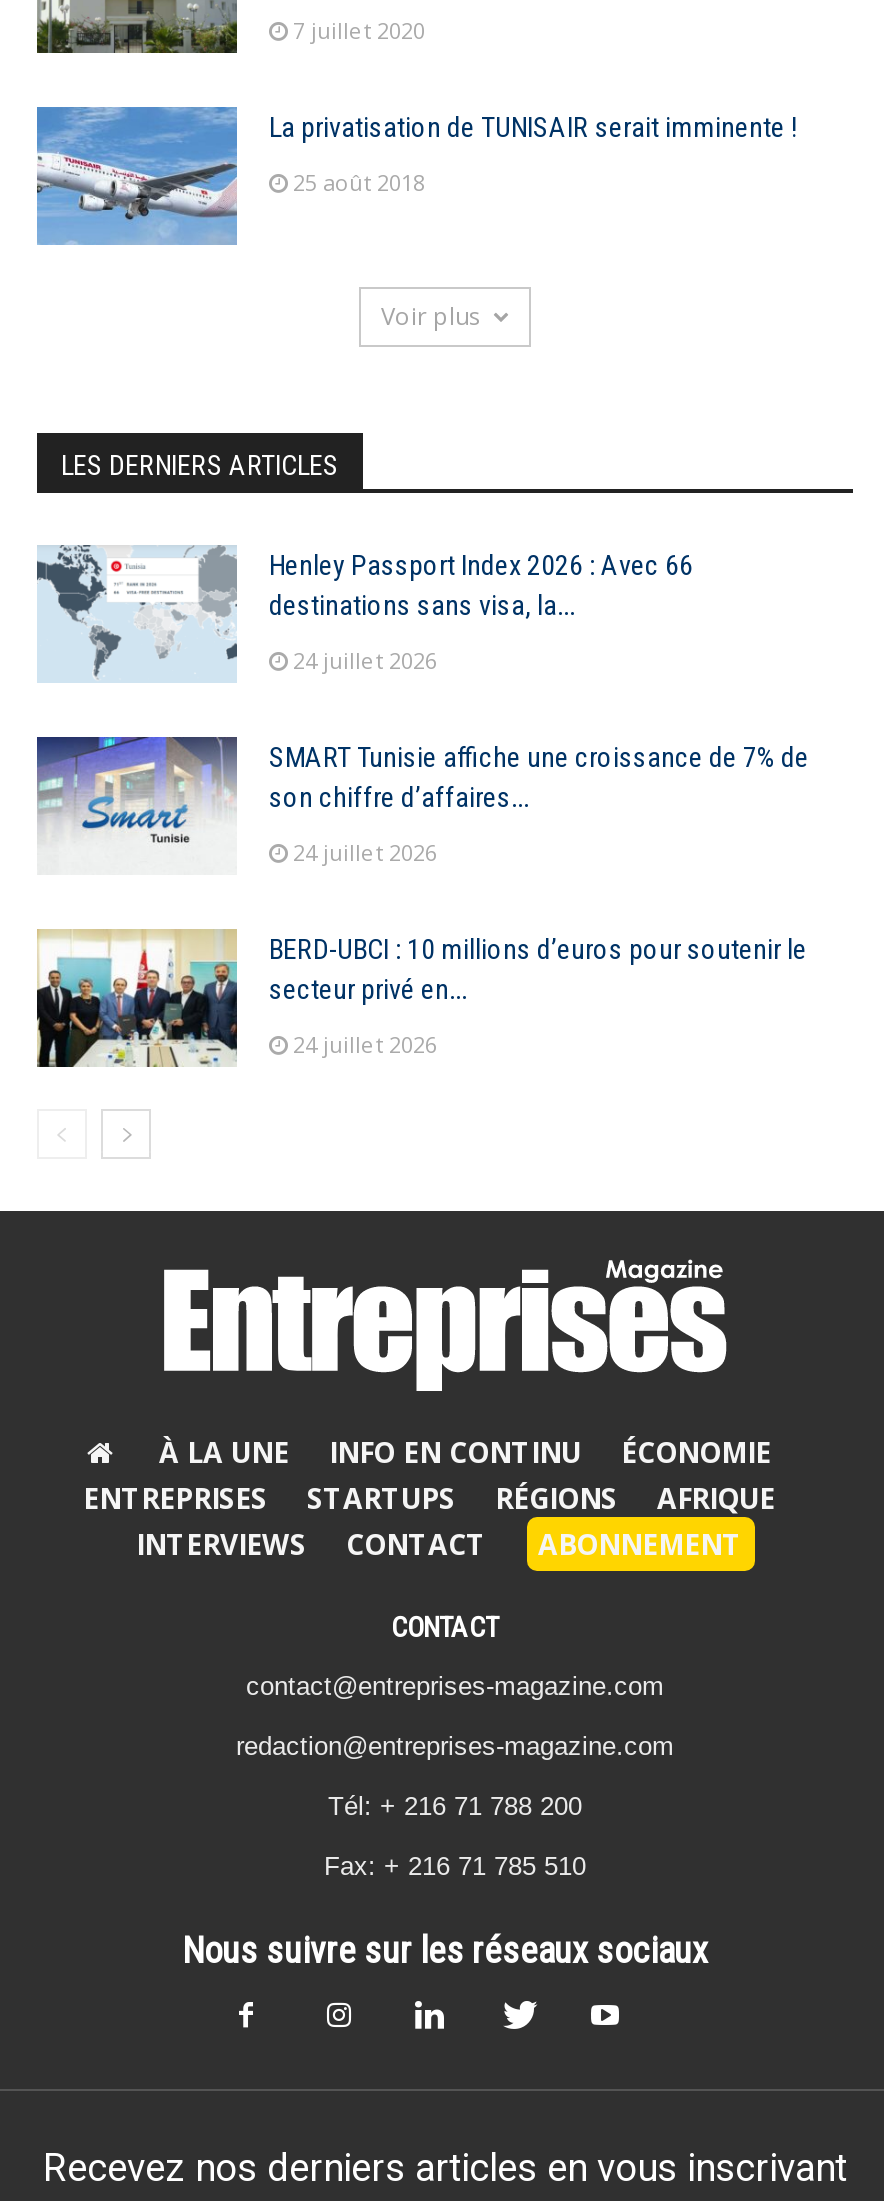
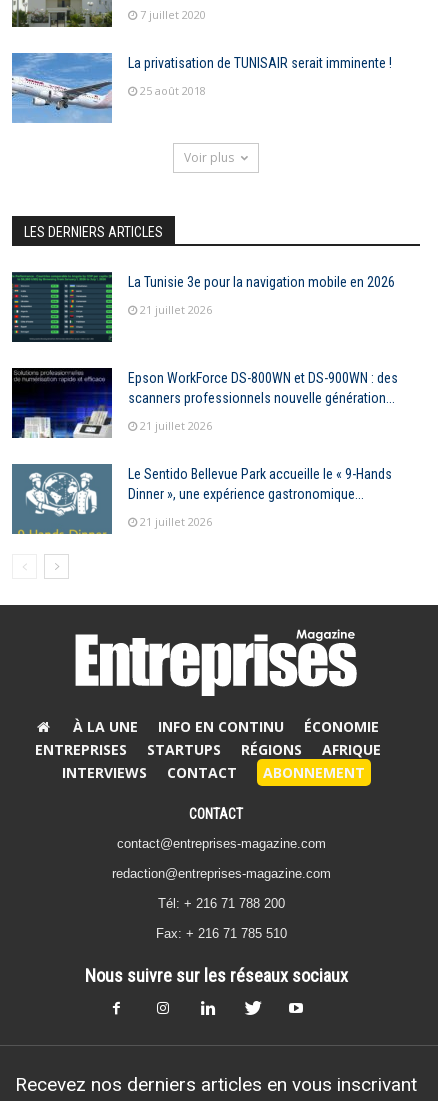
- [image]
- Henley Passport Index 2026 : Avec 66
- destinations sans visa, la...
+ [image]
+ La Tunisie 3e pour la navigation mobile en 2026

- 24 juillet 2026
+ 21 juillet 2026

- [image]
- SMART Tunisie affiche une croissance de 7% de
- son chiffre d’affaires...
+ [image]
+ Epson WorkForce DS-800WN et DS-900WN : des
+ scanners professionnels nouvelle génération...

- 24 juillet 2026
+ 21 juillet 2026

- [image]
- BERD-UBCI : 10 millions d’euros pour soutenir le
- secteur privé en...
+ [image]
+ Le Sentido Bellevue Park accueille le « 9-Hands
+ Dinner », une expérience gastronomique...

- 24 juillet 2026
+ 21 juillet 2026
